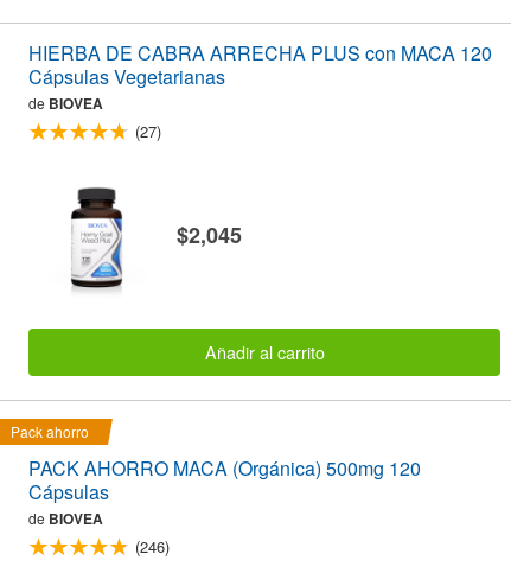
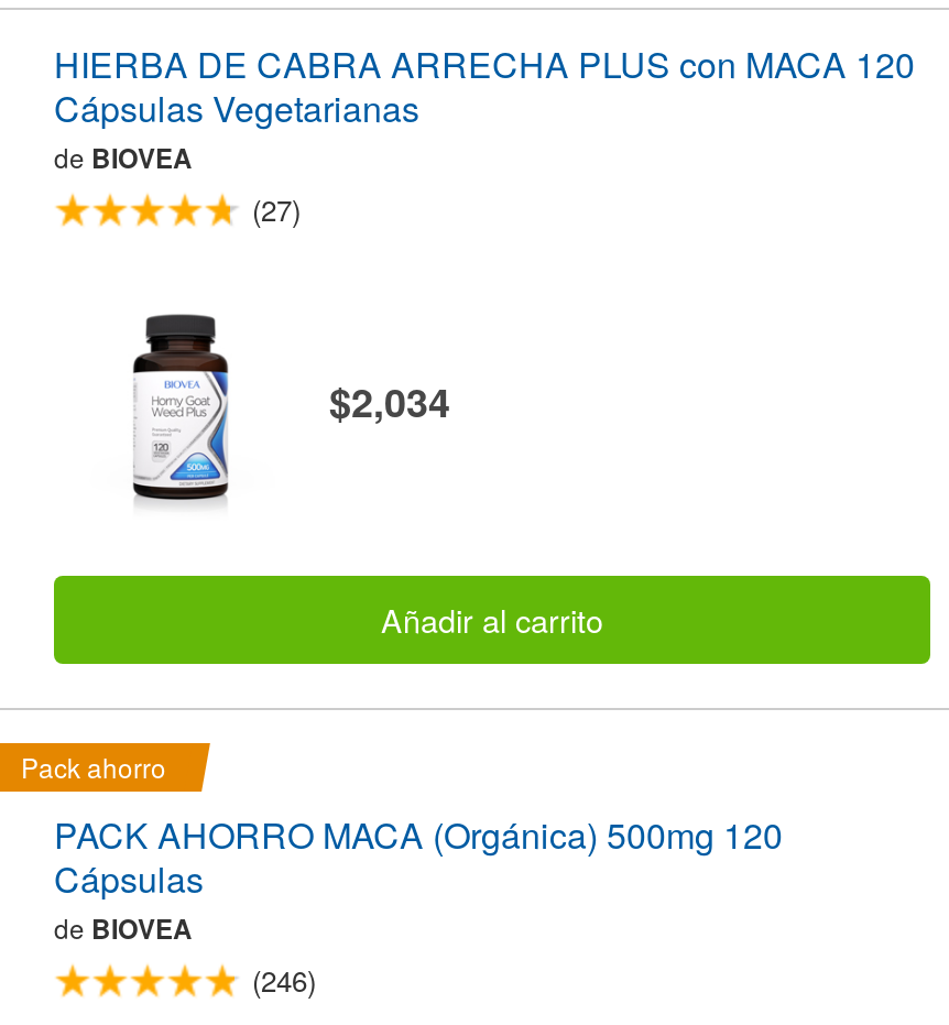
- $2,045
+ $2,034
